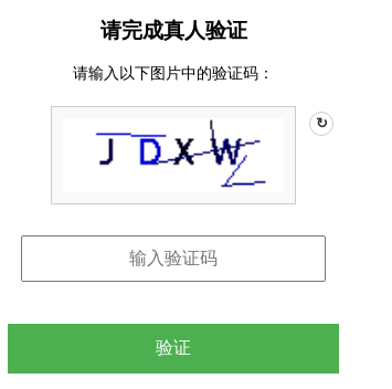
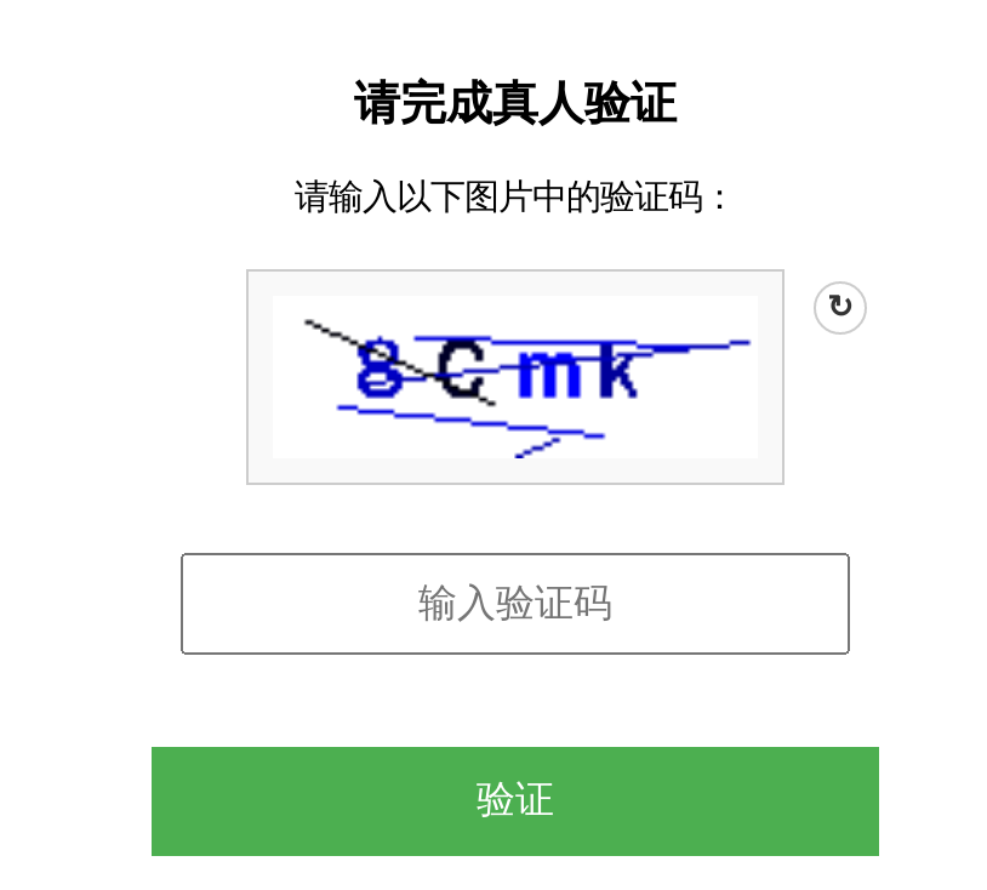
- [image]
+ [image]
